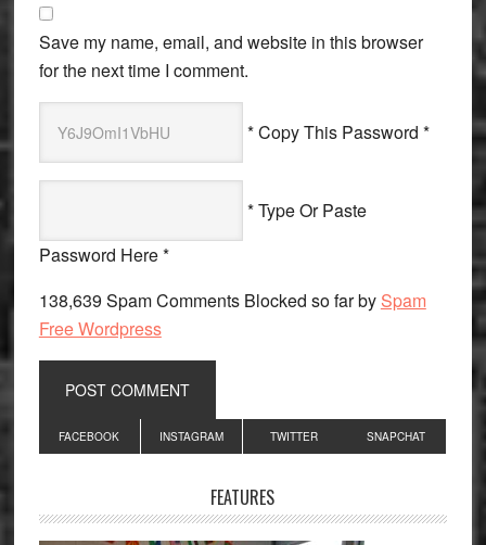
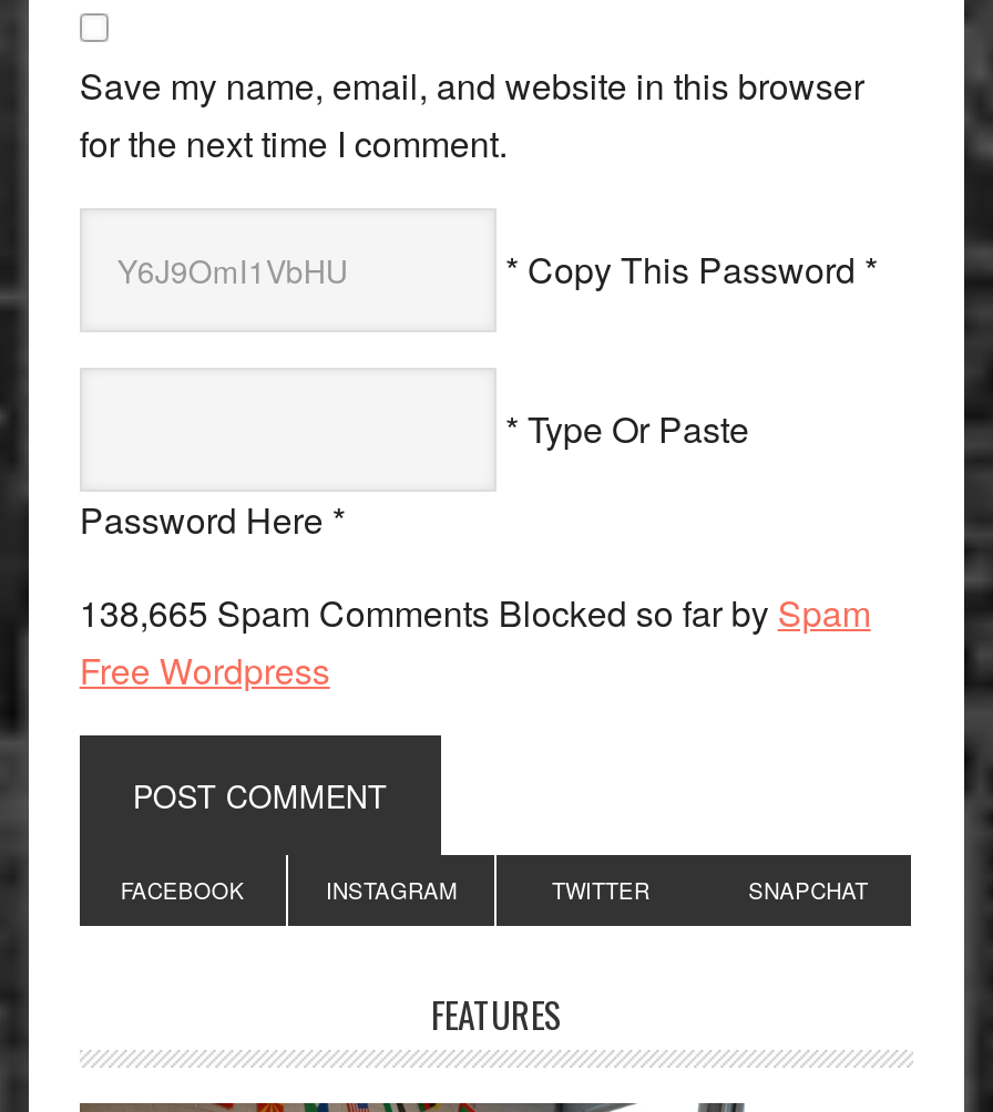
- 138,639 Spam Comments Blocked so far by Spam
+ 138,665 Spam Comments Blocked so far by Spam
